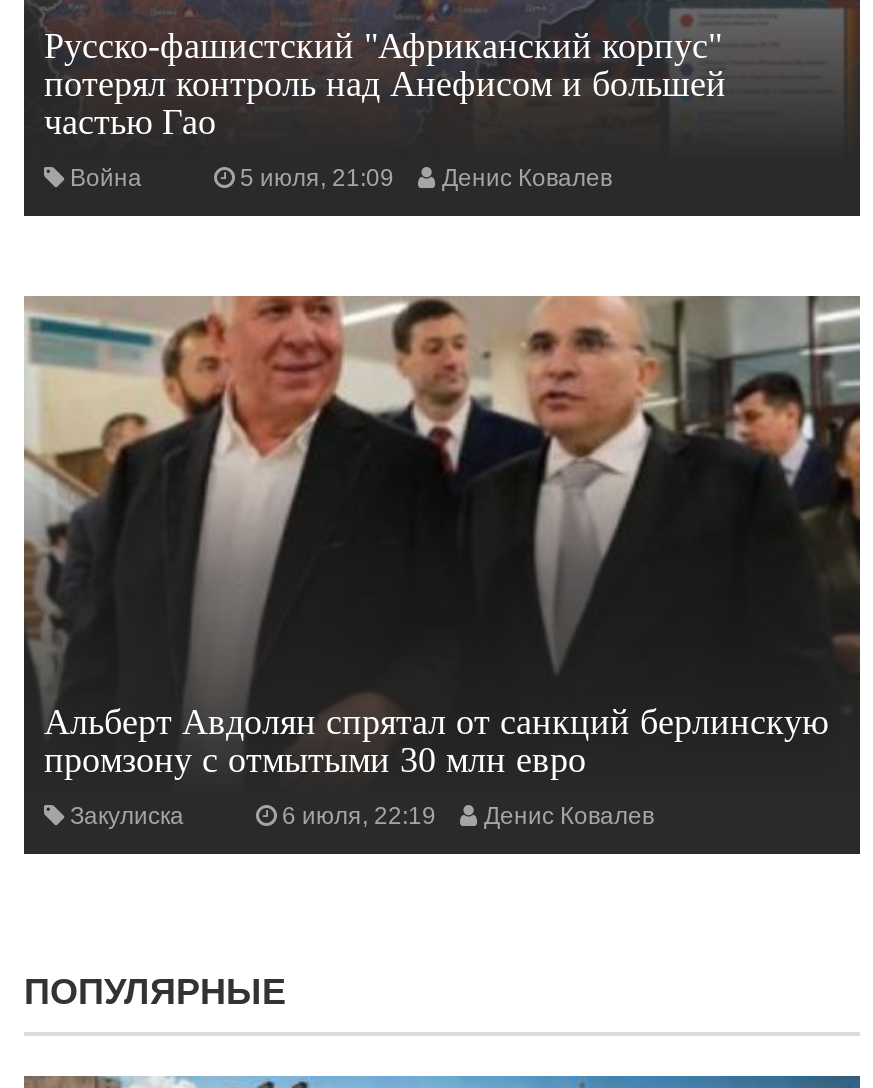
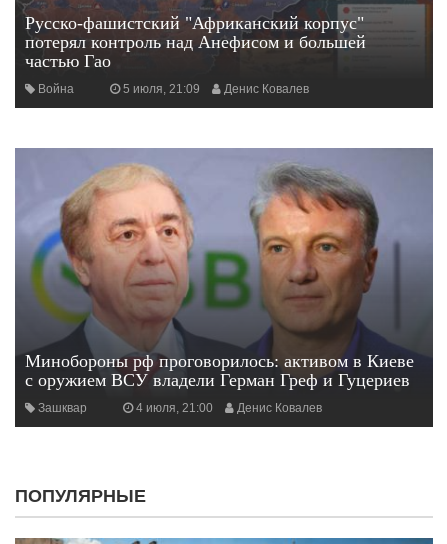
- [image]
- Альберт Авдолян спрятал от санкций берлинскую
- промзону с отмытыми 30 млн евро
+ [image]
+ Минобороны рф проговорилось: активом в Киеве
+ с оружием ВСУ владели Герман Греф и Гуцериев

- Закулиска
- 6 июля, 22:19
+ Зашквар
+ 4 июля, 21:00
